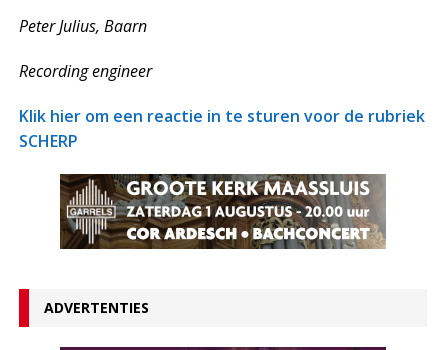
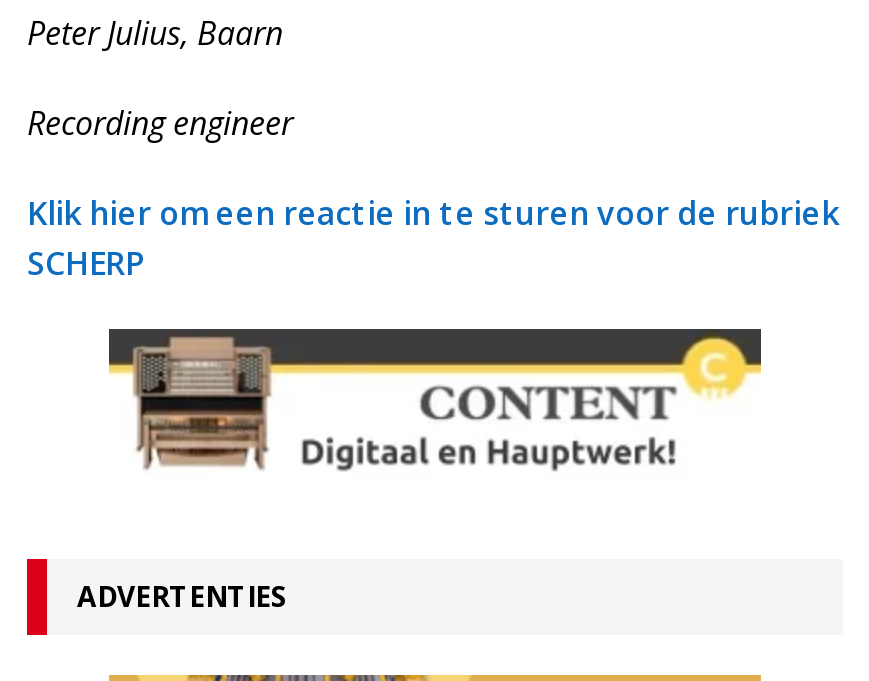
- [image]
+ [image]
